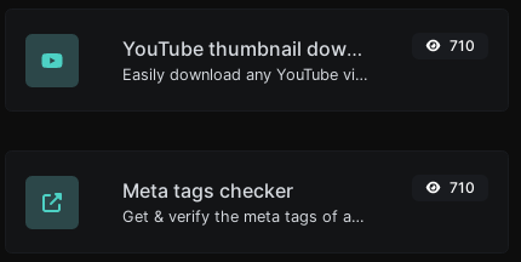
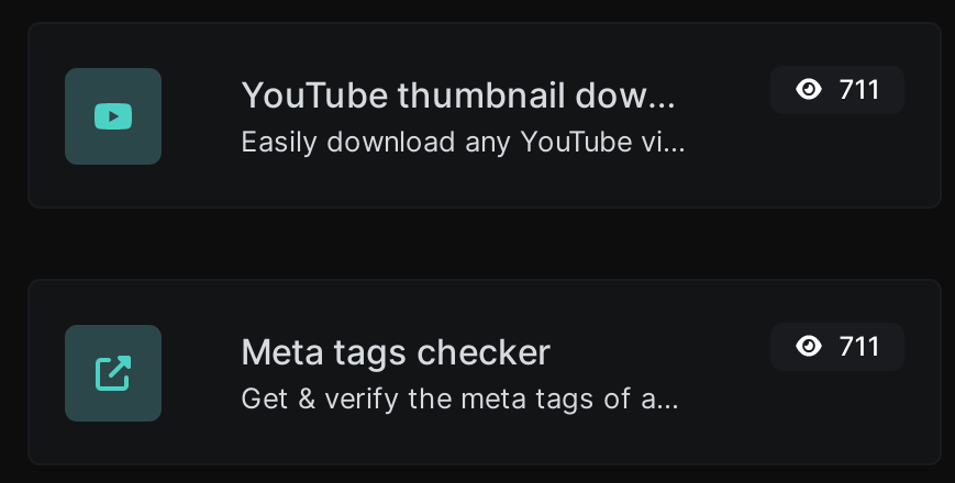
- 710
+ 711

- 710
+ 711
